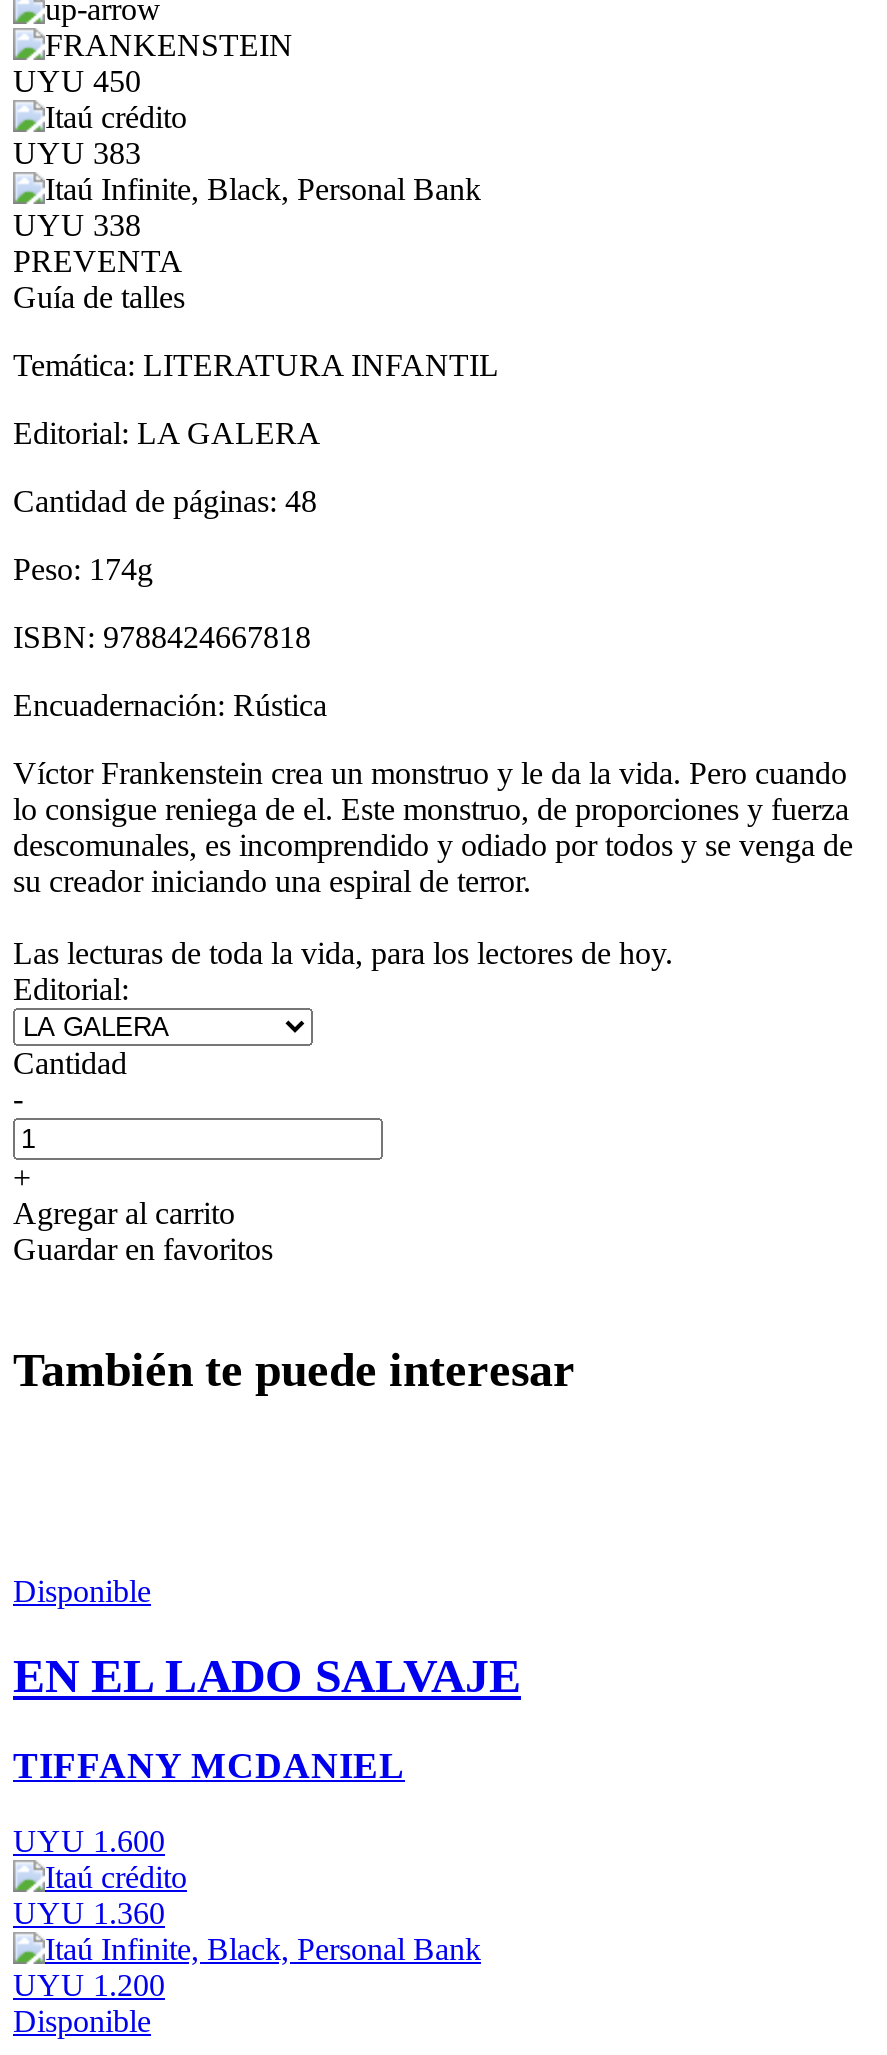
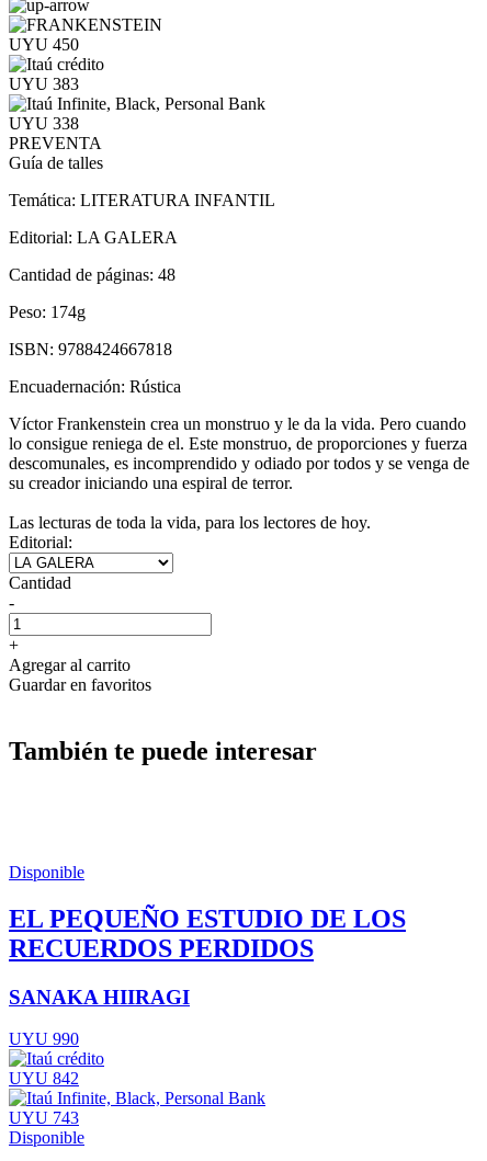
- EN EL LADO SALVAJE
+ EL PEQUEÑO ESTUDIO DE LOS
+ RECUERDOS PERDIDOS

- TIFFANY MCDANIEL
+ SANAKA HIIRAGI

- UYU 1.600
+ UYU 990

- UYU 1.360
+ UYU 842

- UYU 1.200
+ UYU 743
